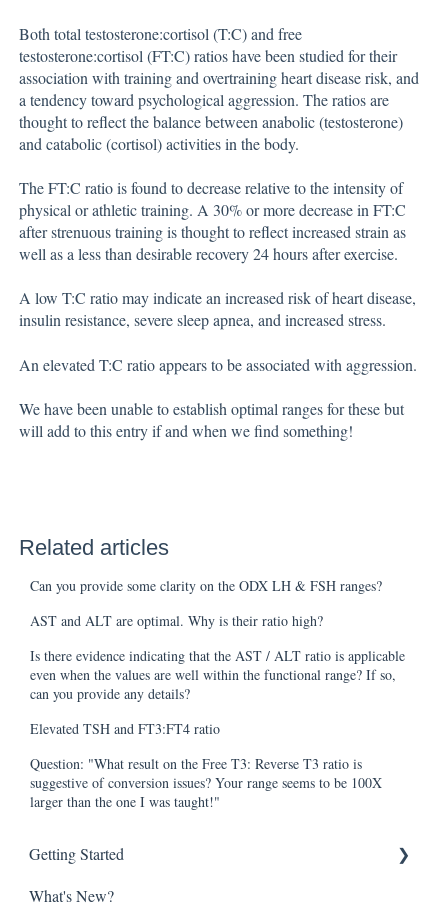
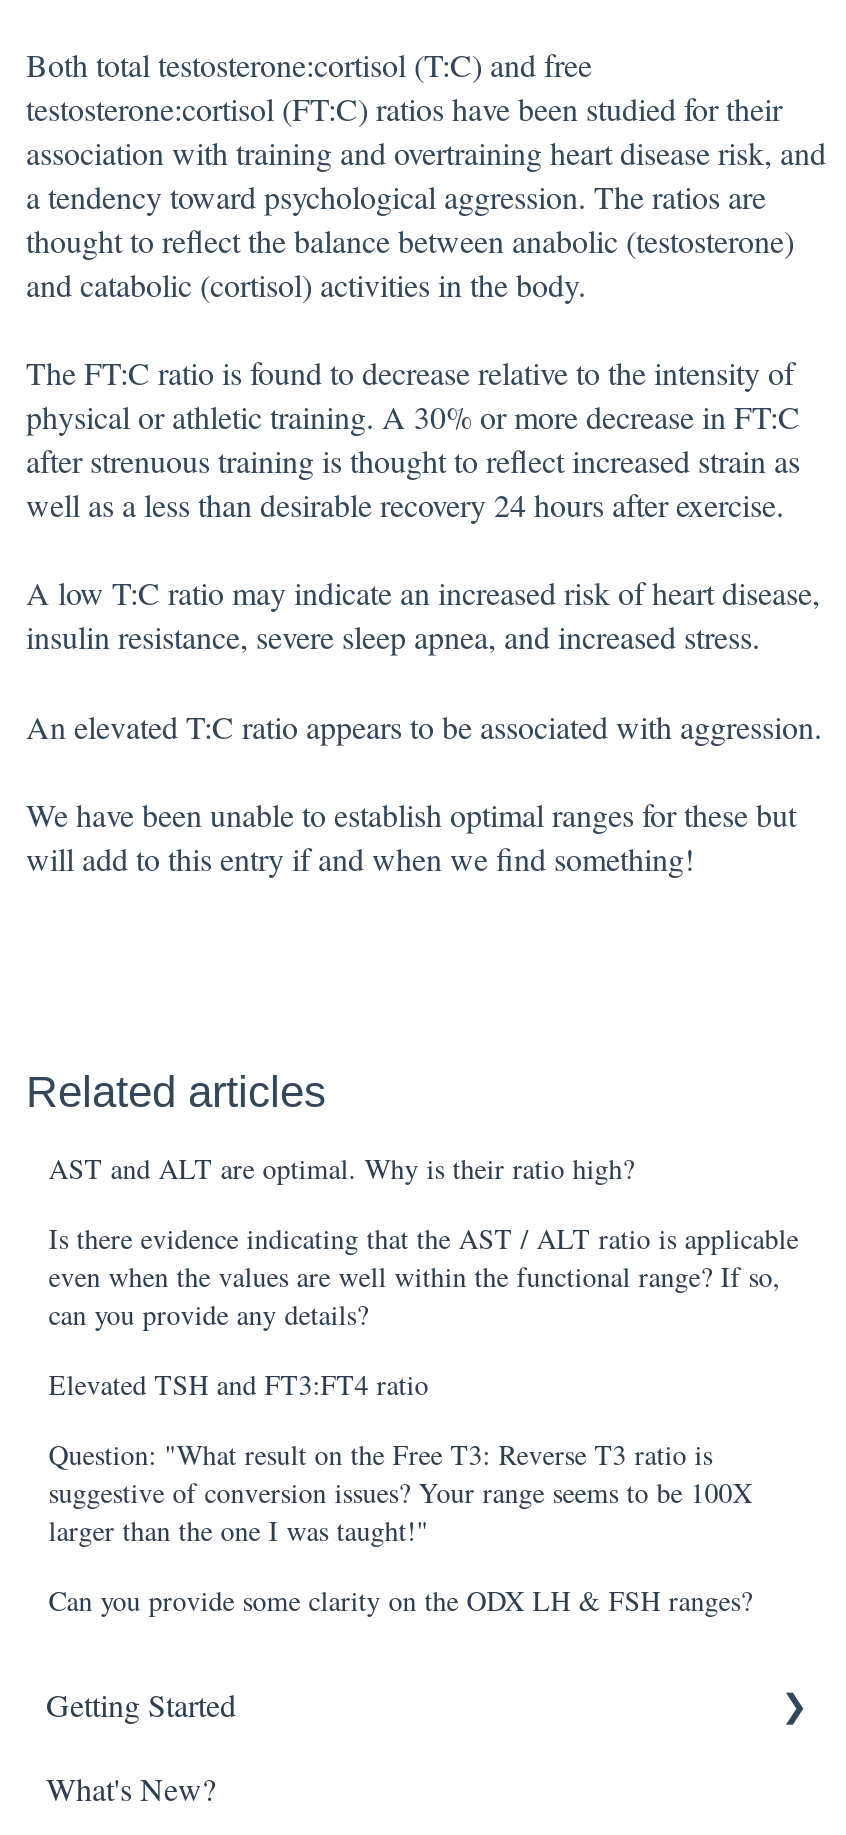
moved down: Can you provide some clarity on the ODX LH & FSH ranges?

moved up: AST and ALT are optimal. Why is their ratio high? | Is there evidence indicating that the AST / ALT ratio is applicable | even when the values are well within the functional range? If so, | can you provide any details? | Elevated TSH and FT3:FT4 ratio | Question: "What result on the Free T3: Reverse T3 ratio is | suggestive of conversion issues? Your range seems to be 100X | larger than the one I was taught!"
